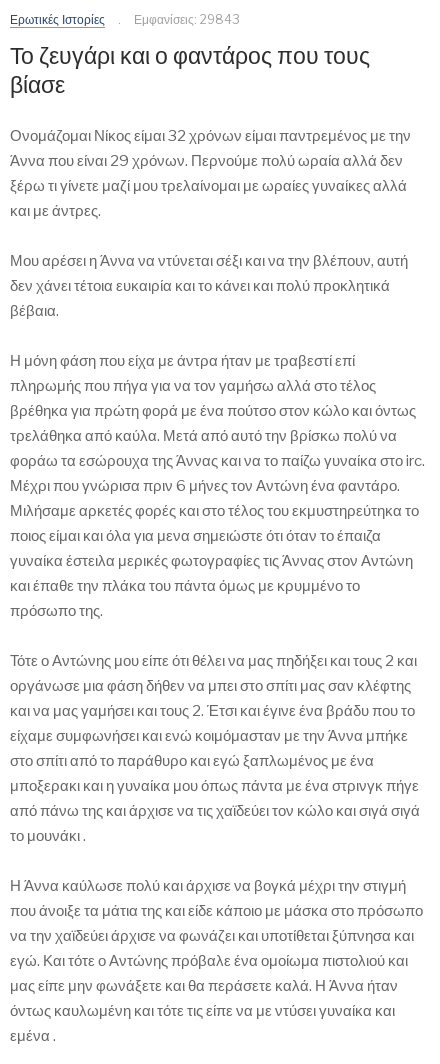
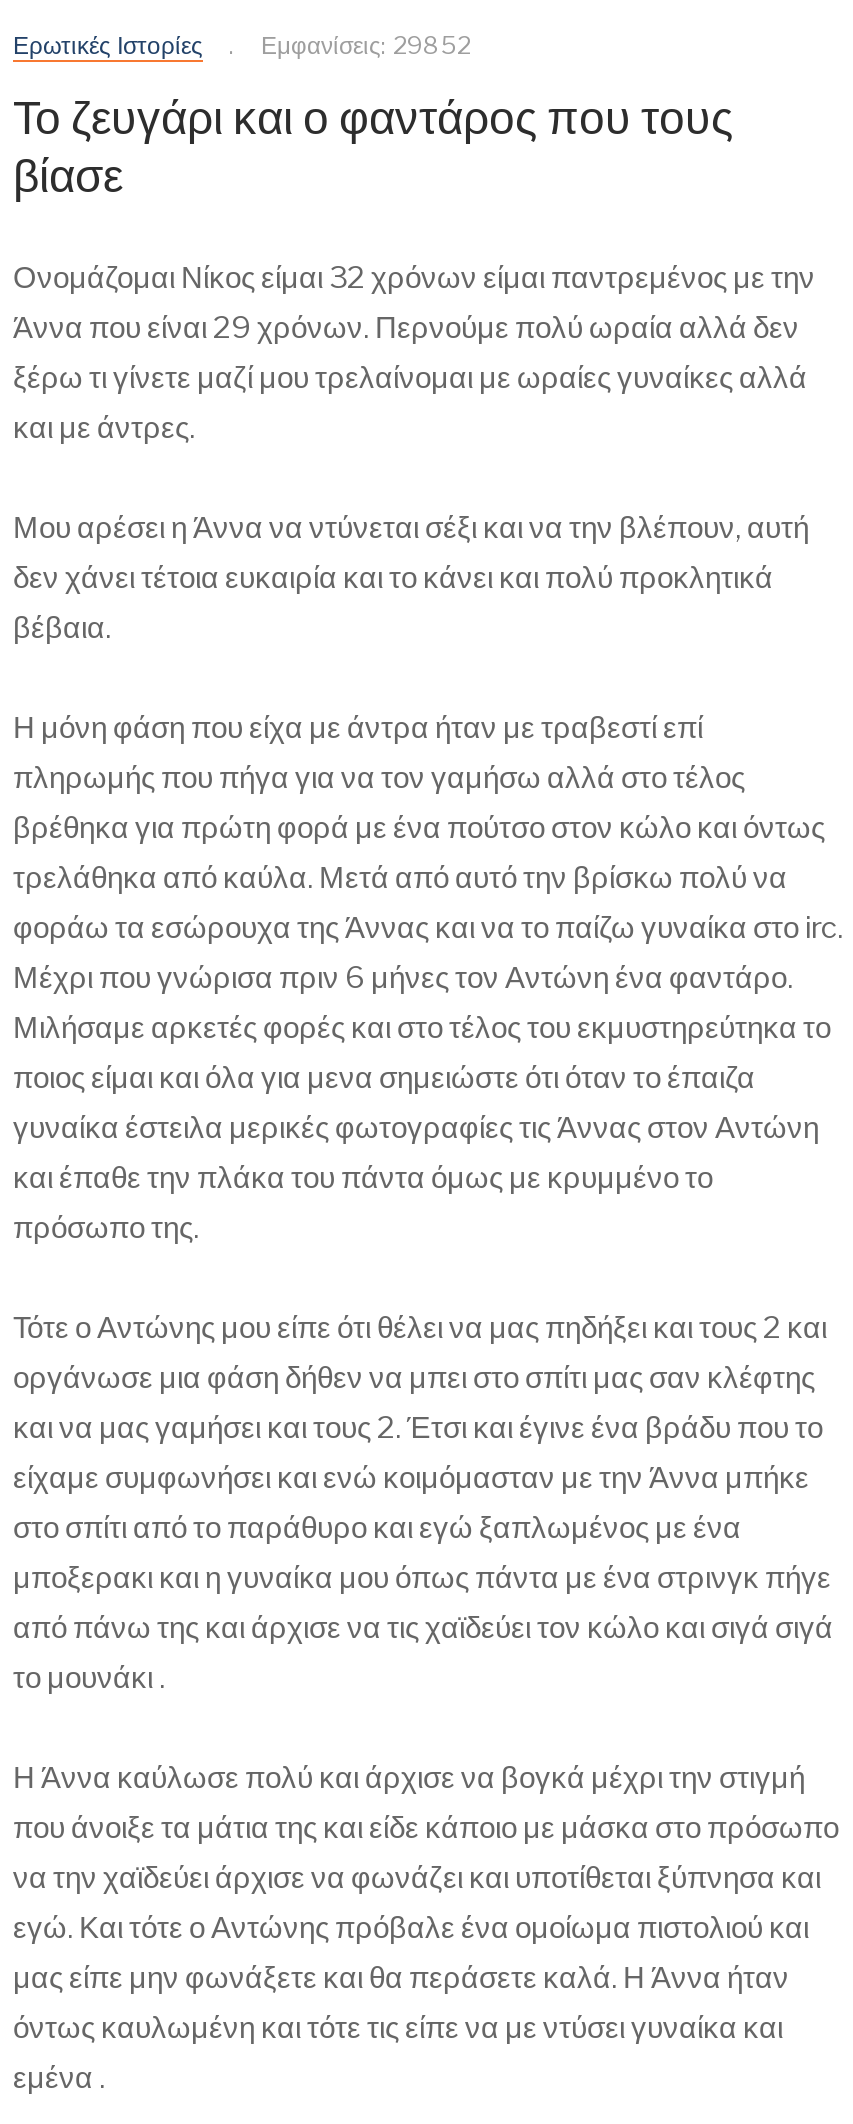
- Ερωτικές Ιστορίες Εμφανίσεις: 29843
+ Ερωτικές Ιστορίες Εμφανίσεις: 29852
